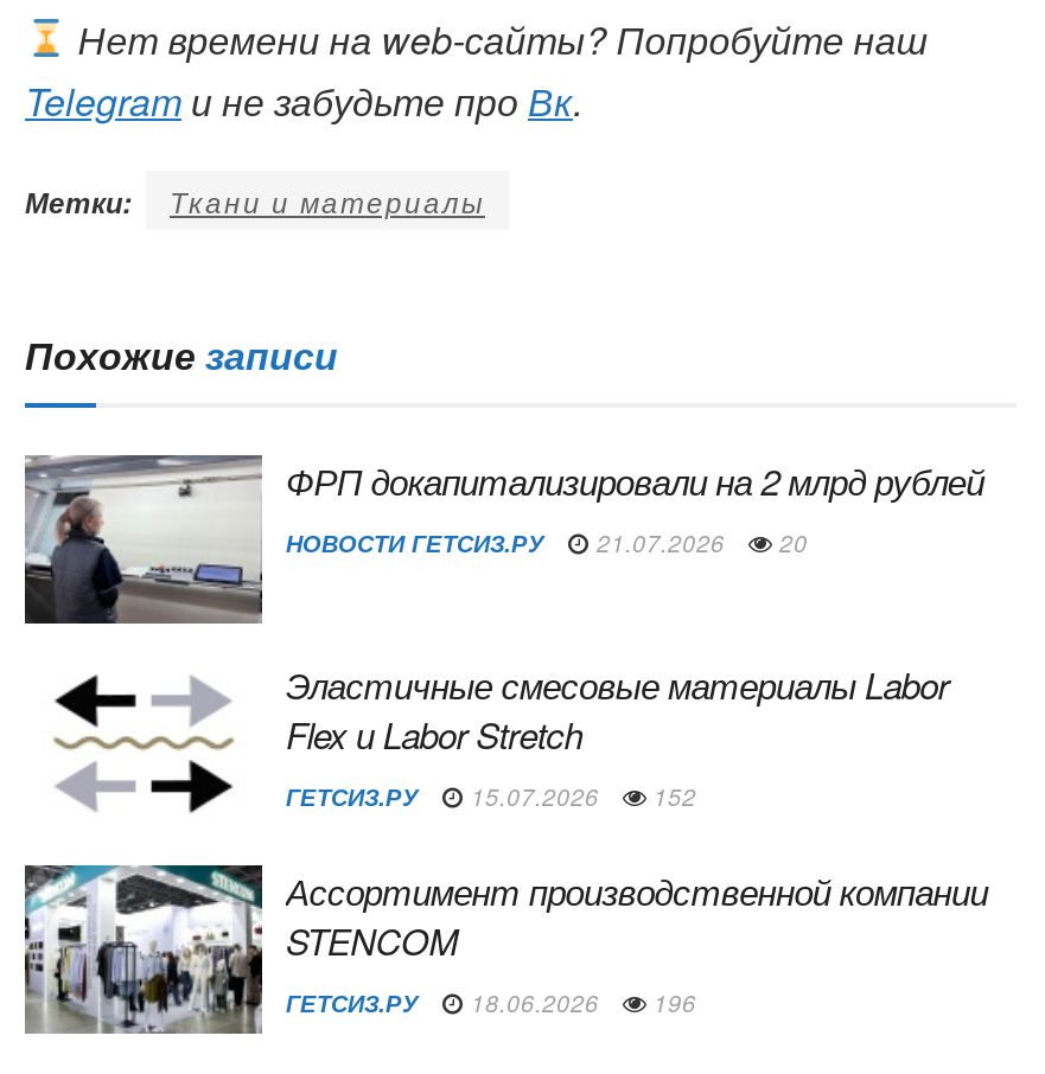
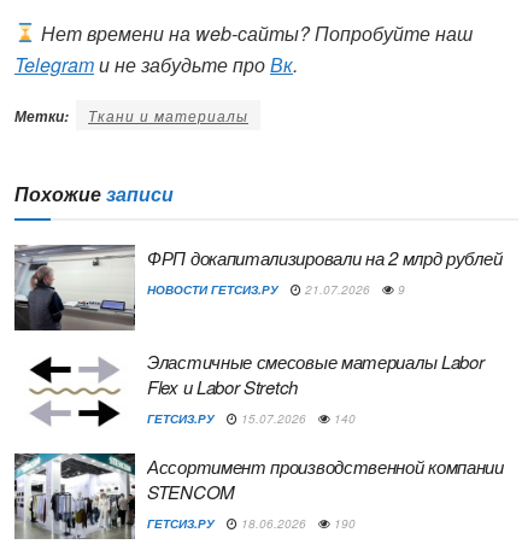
- НОВОСТИ ГЕТСИЗ.РУ 21.07.2026 20
+ НОВОСТИ ГЕТСИЗ.РУ 21.07.2026 9

- ГЕТСИЗ.РУ 15.07.2026 152
+ ГЕТСИЗ.РУ 15.07.2026 140

- ГЕТСИЗ.РУ 18.06.2026 196
+ ГЕТСИЗ.РУ 18.06.2026 190
